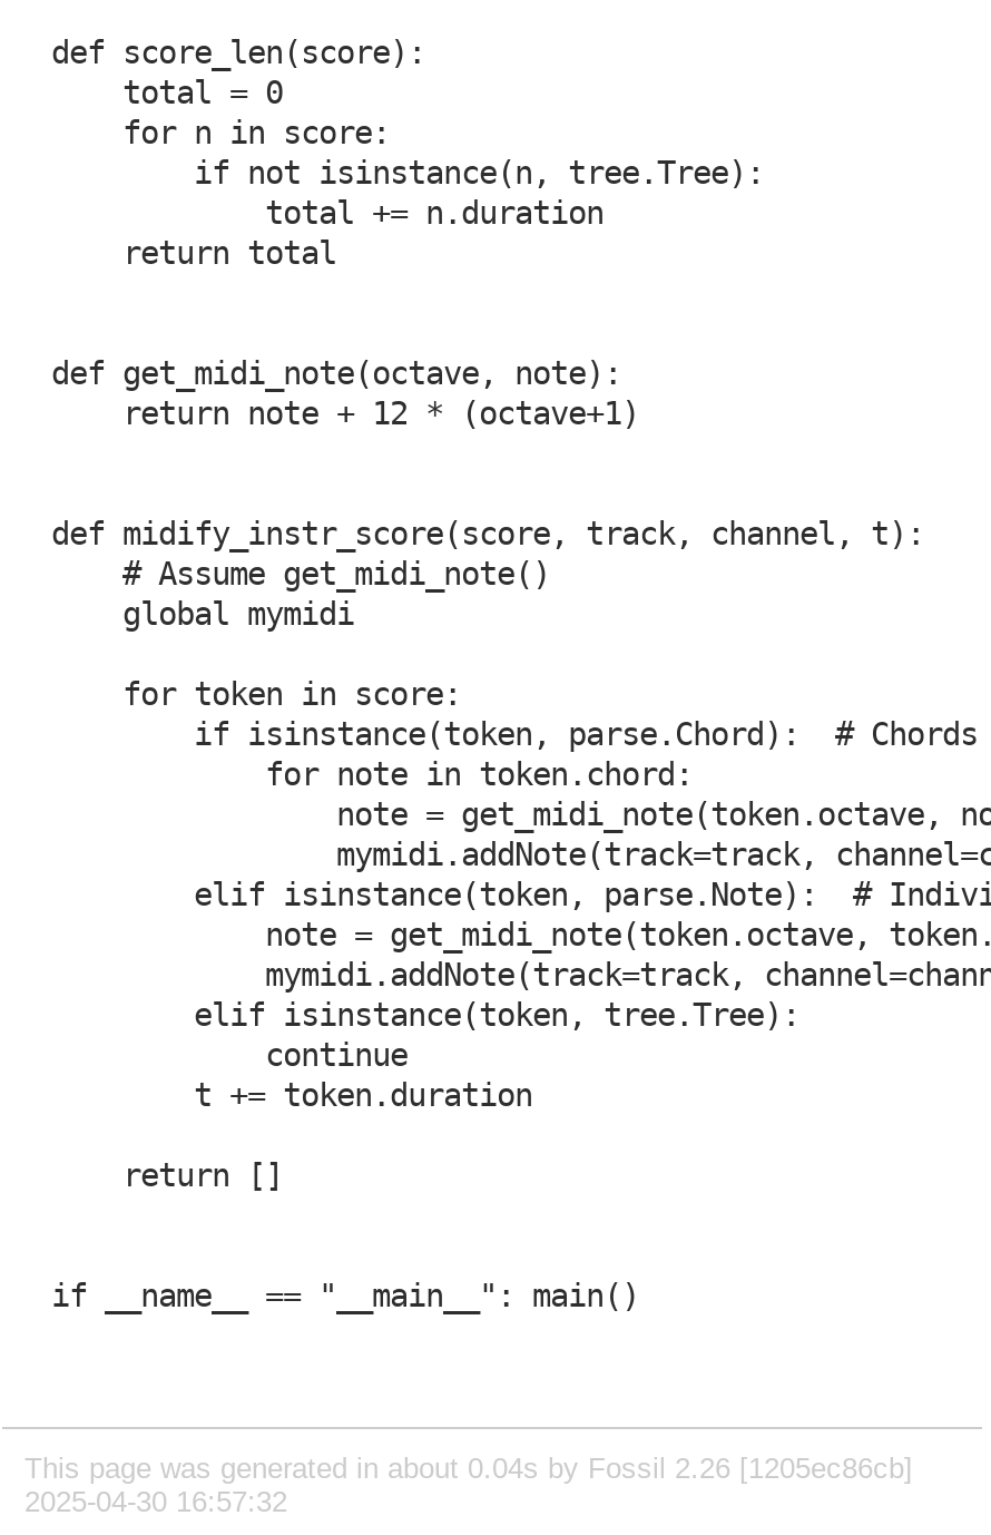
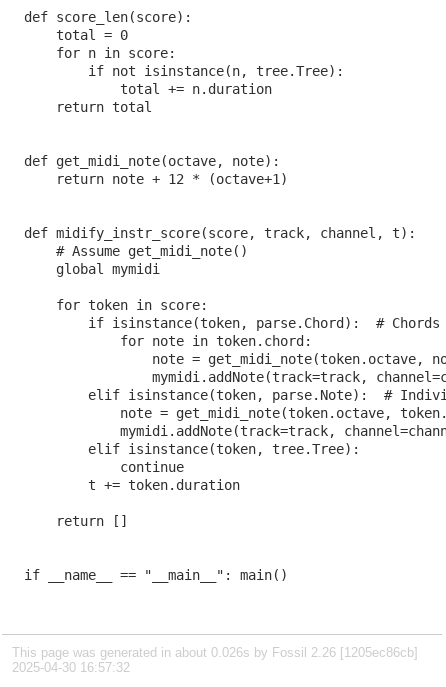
- This page was generated in about 0.04s by Fossil 2.26 [1205ec86cb]
+ This page was generated in about 0.026s by Fossil 2.26 [1205ec86cb]
